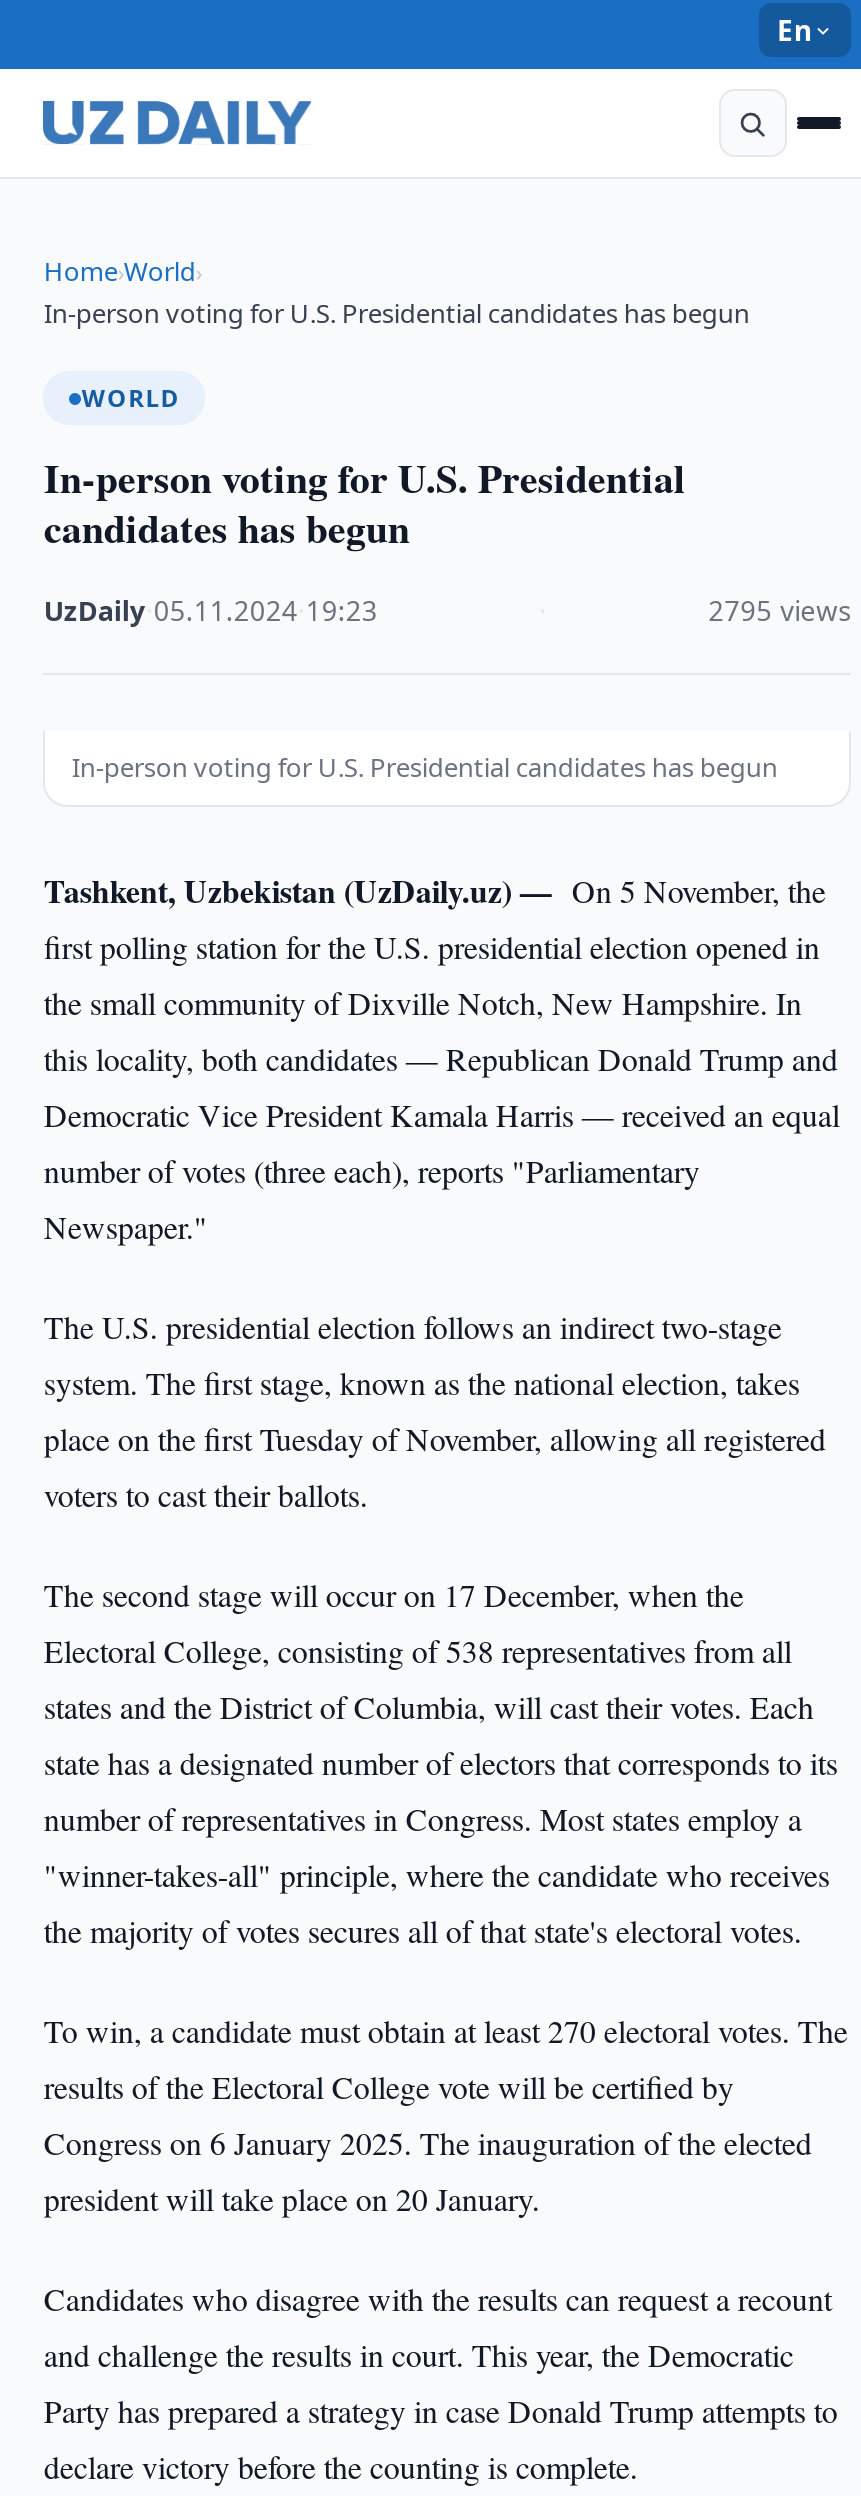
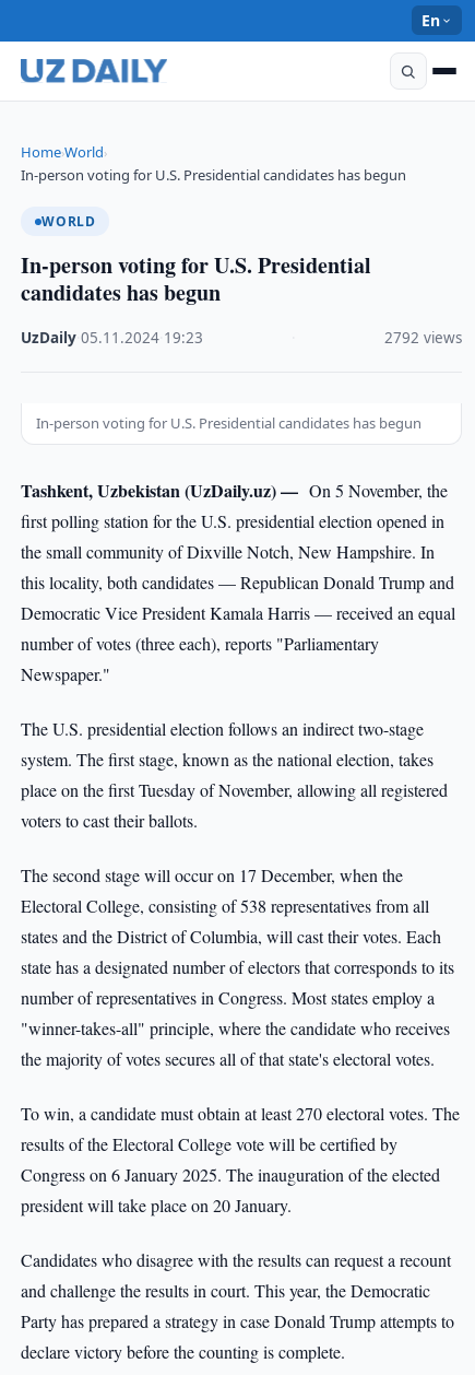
- 2795 views
+ 2792 views
